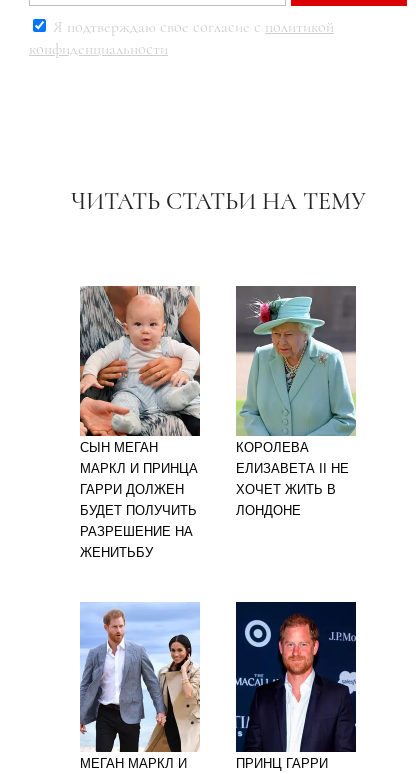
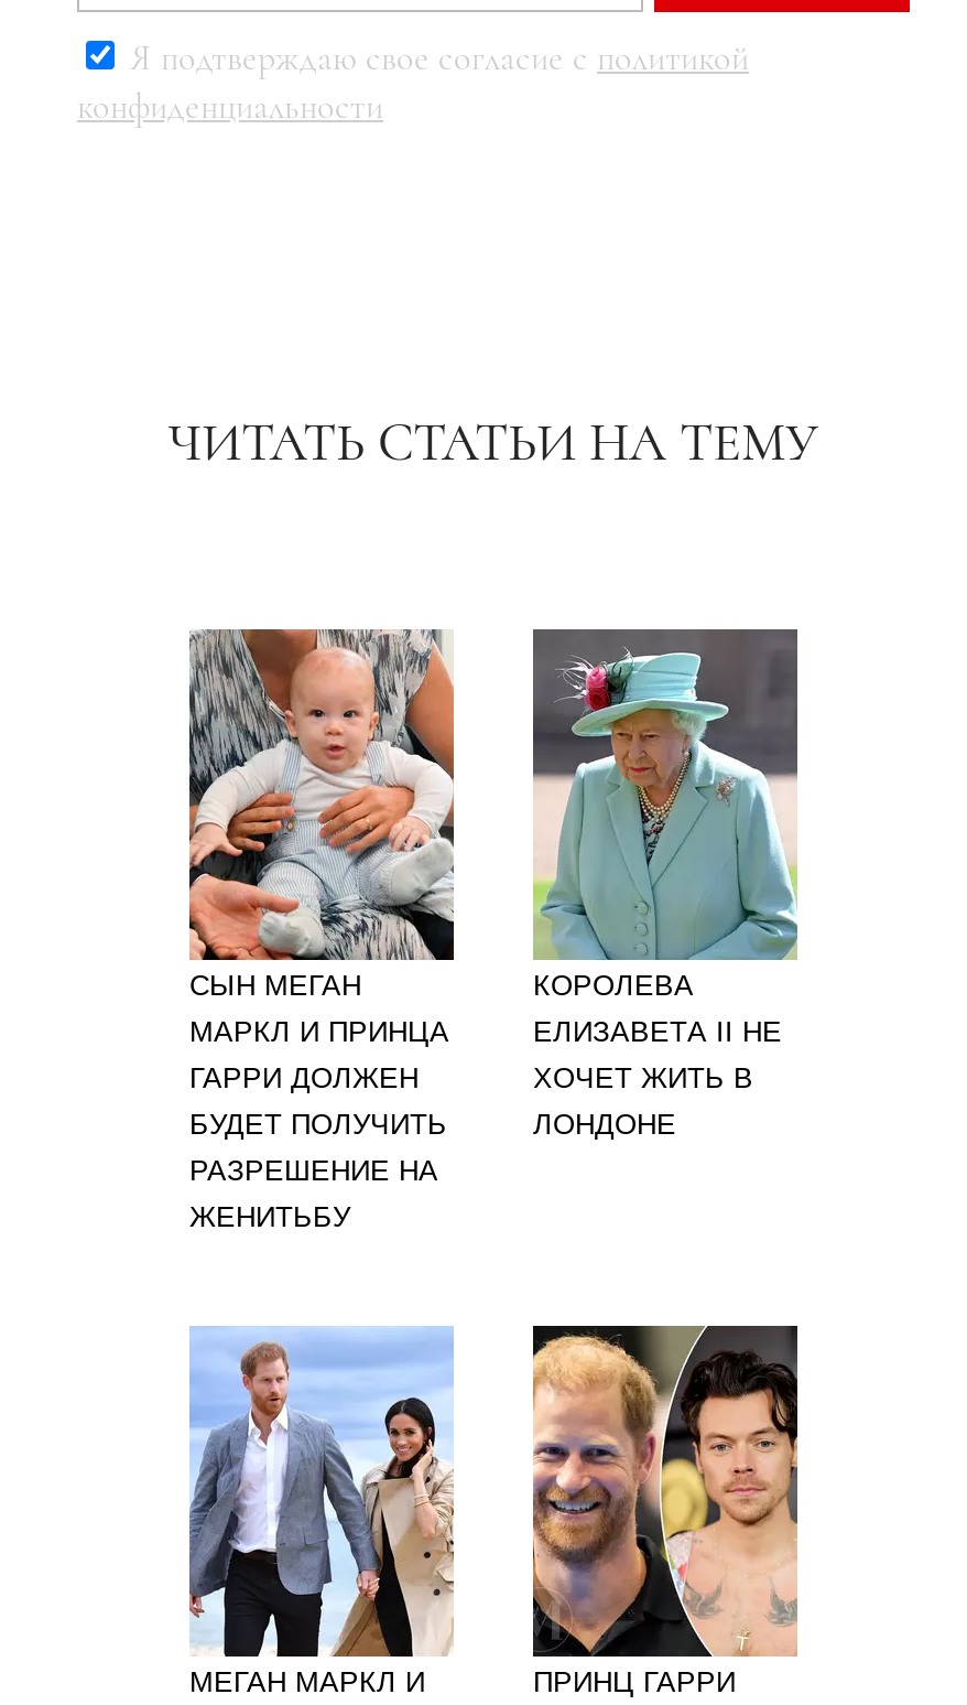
- [image]
+ [image]
